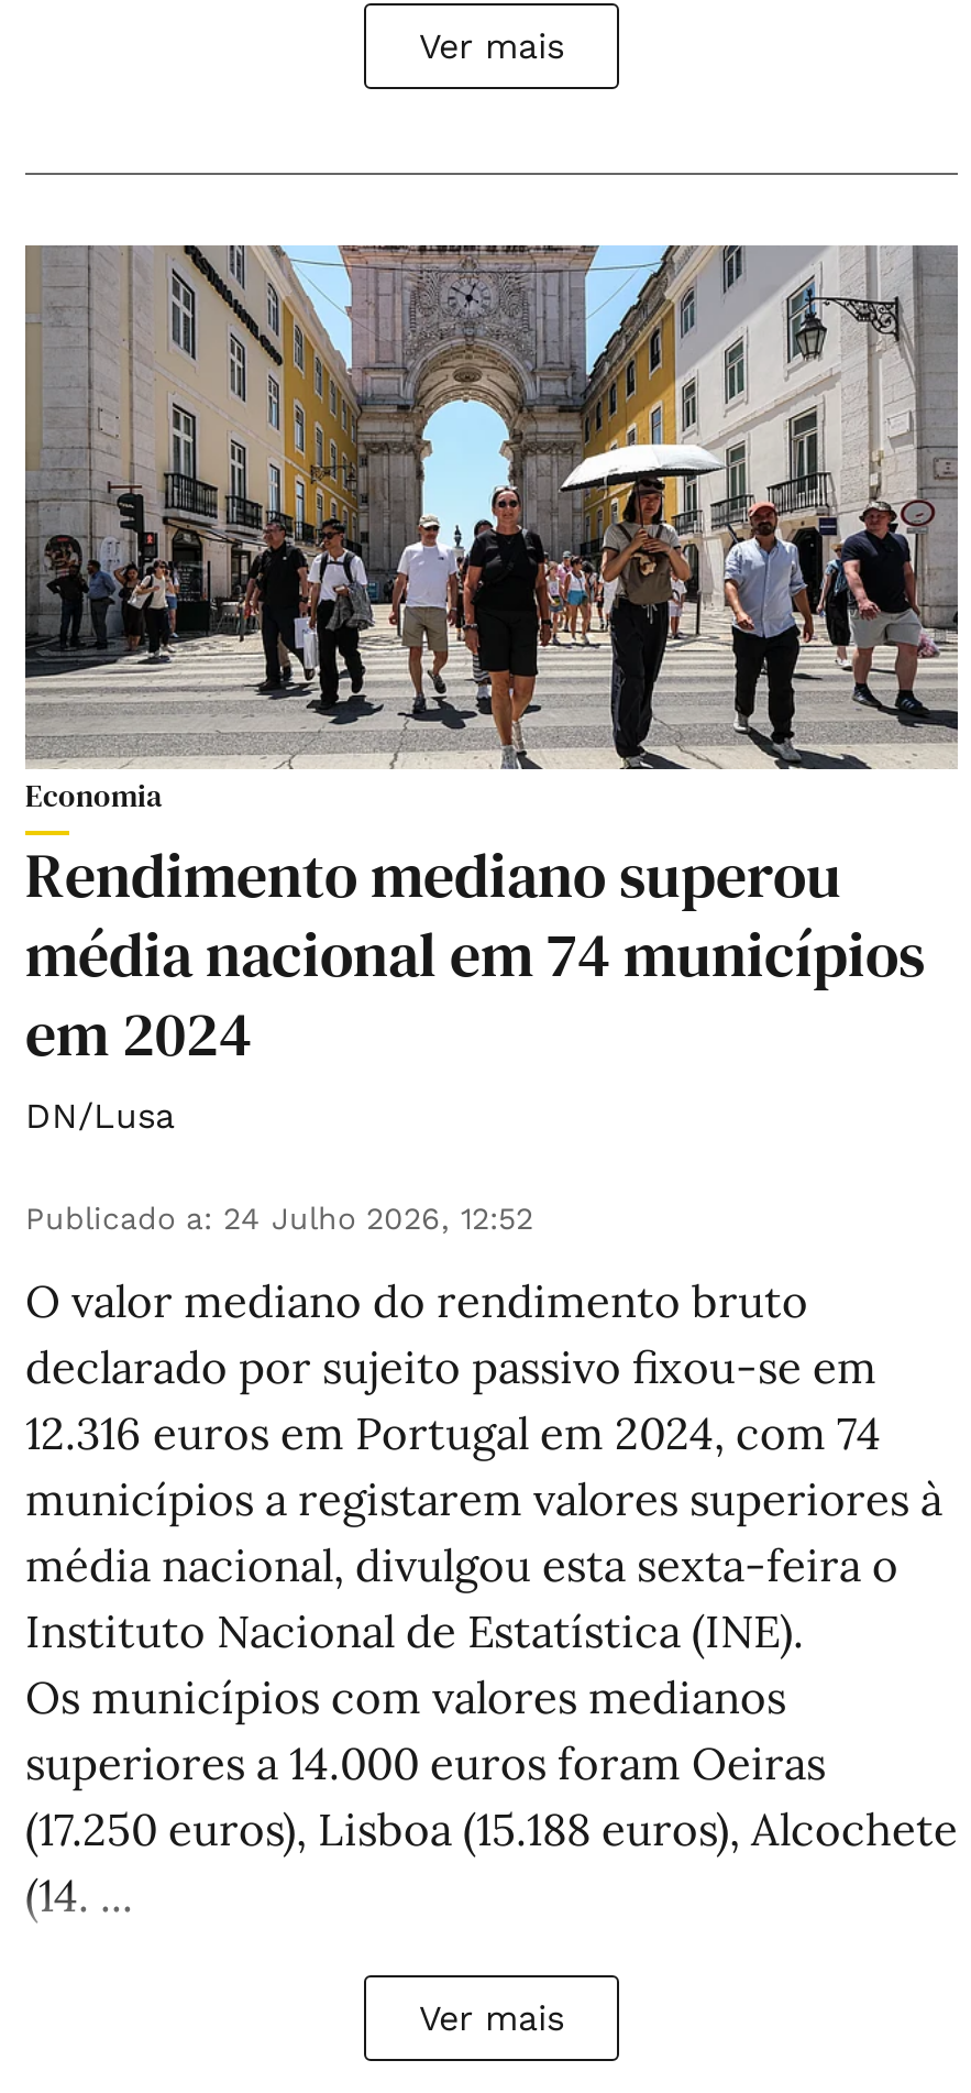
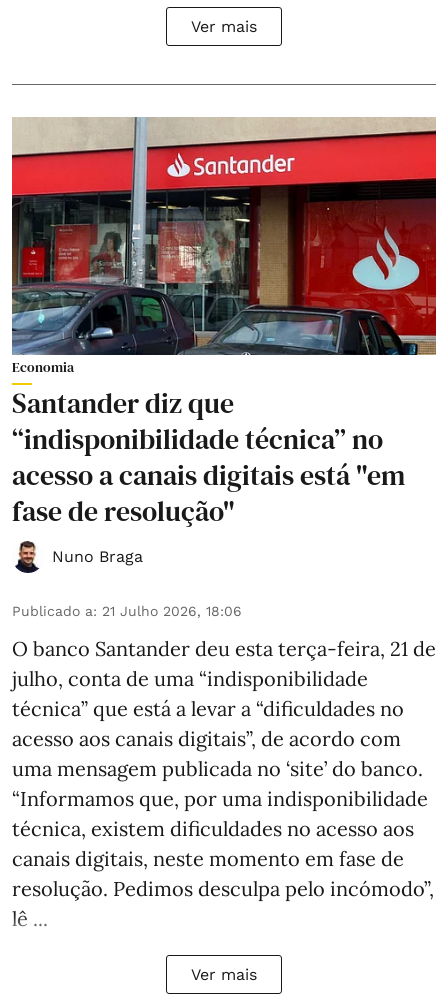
- [image]
- Rendimento mediano superou
- média nacional em 74 municípios
- em 2024
- DN/Lusa
+ [image]
+ Santander diz que
+ “indisponibilidade técnica” no
+ acesso a canais digitais está "em
+ fase de resolução"
+ Nuno Braga

- Publicado a: 24 Julho 2026, 12:52
+ Publicado a: 21 Julho 2026, 18:06

- O valor mediano do rendimento bruto
- declarado por sujeito passivo fixou-se em
- 12.316 euros em Portugal em 2024, com 74
- municípios a registarem valores superiores à
- média nacional, divulgou esta sexta-feira o
- Instituto Nacional de Estatística (INE).
- Os municípios com valores medianos
- superiores a 14.000 euros foram Oeiras
- (17.250 euros), Lisboa (15.188 euros), Alcochete
- (14. ...
+ O banco Santander deu esta terça-feira, 21 de
+ julho, conta de uma “indisponibilidade
+ técnica” que está a levar a “dificuldades no
+ acesso aos canais digitais”, de acordo com
+ uma mensagem publicada no ‘site’ do banco.
+ “Informamos que, por uma indisponibilidade
+ técnica, existem dificuldades no acesso aos
+ canais digitais, neste momento em fase de
+ resolução. Pedimos desculpa pelo incómodo”,
+ lê ...
